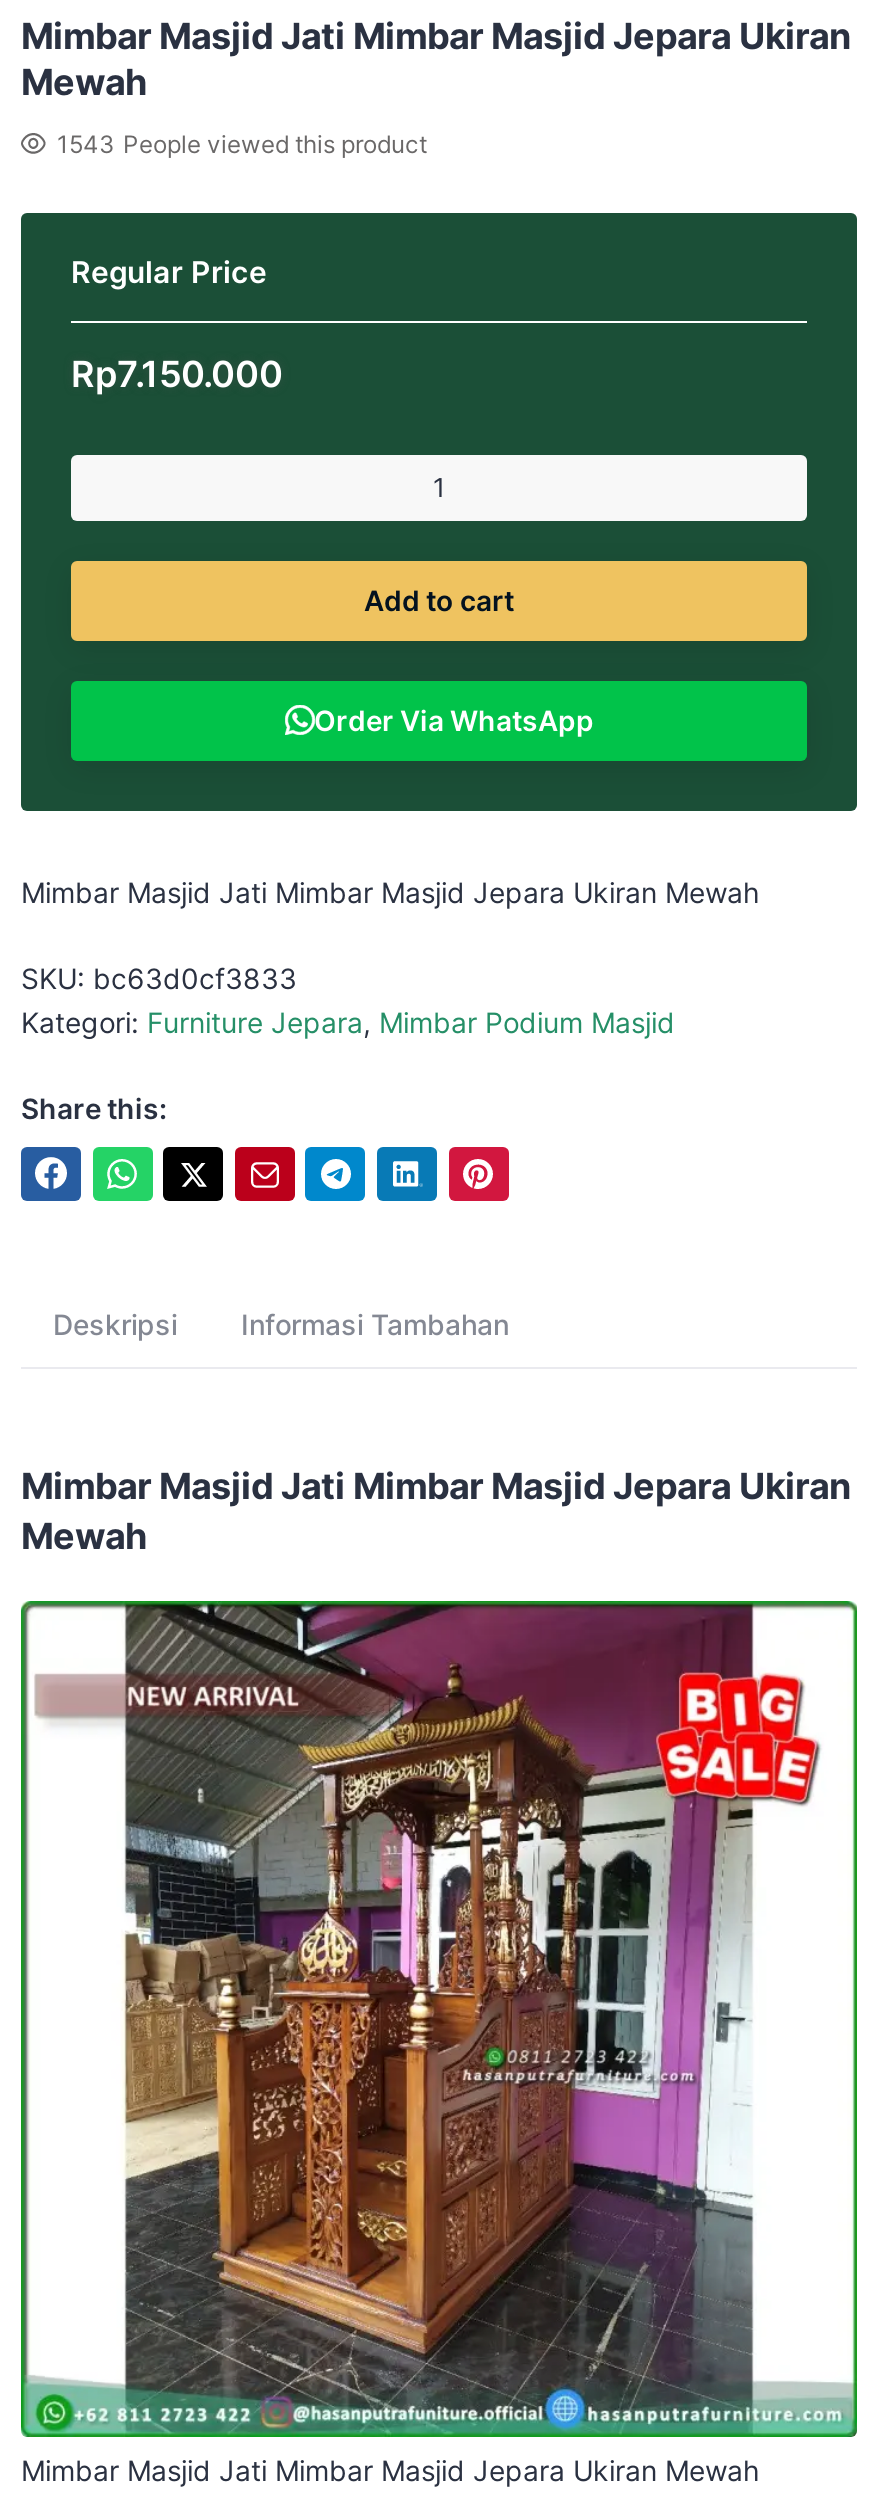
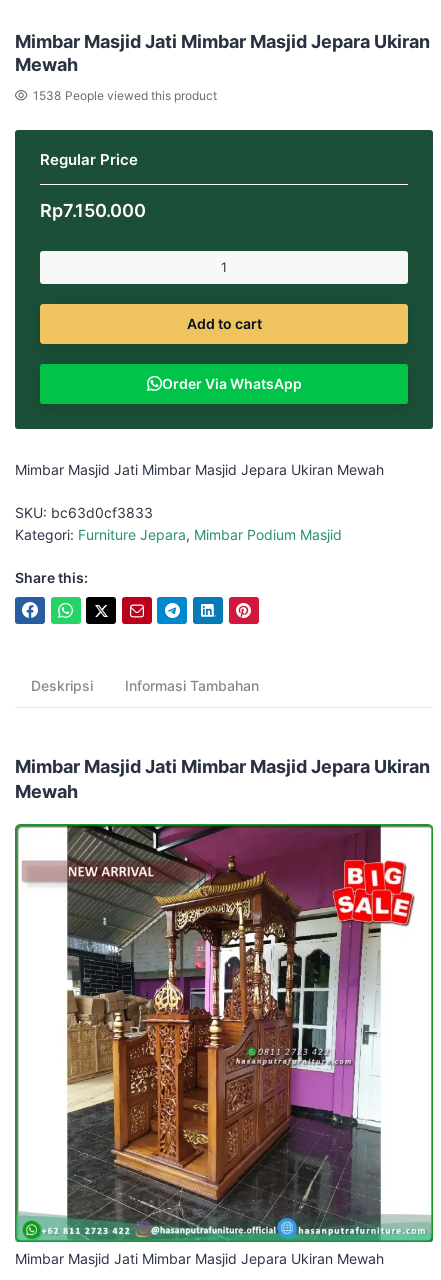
- 1543 People viewed this product
+ 1538 People viewed this product
